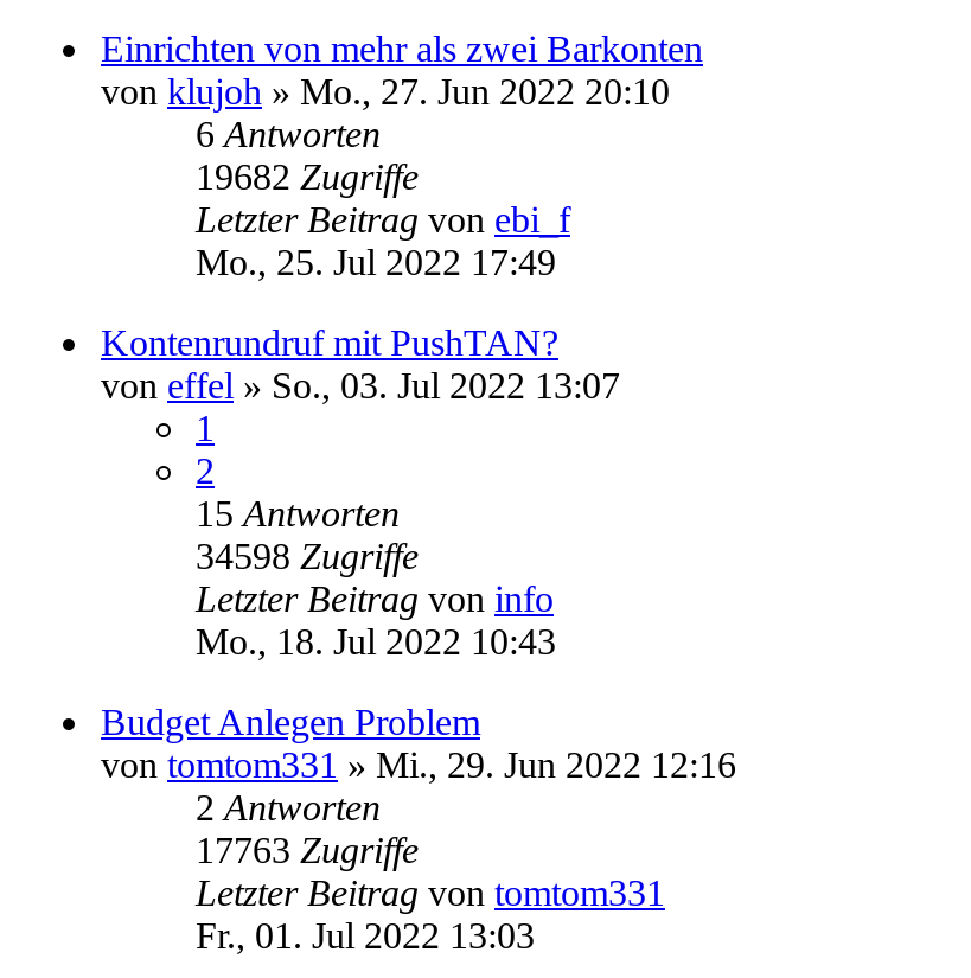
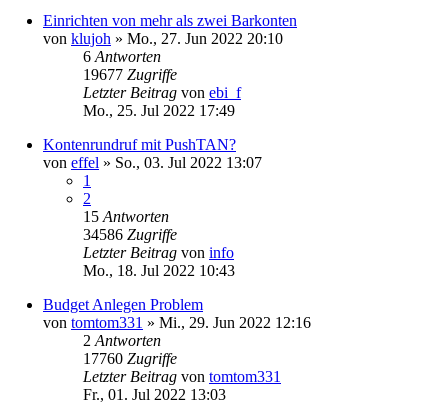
- 19682 Zugriffe
+ 19677 Zugriffe

- 34598 Zugriffe
+ 34586 Zugriffe

- 17763 Zugriffe
+ 17760 Zugriffe
